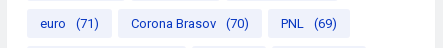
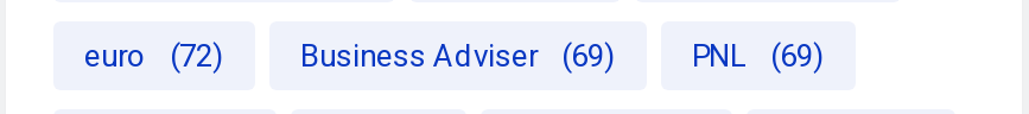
- (71)
- Corona Brasov
- (70)
+ (72)
+ Business Adviser
+ (69)
